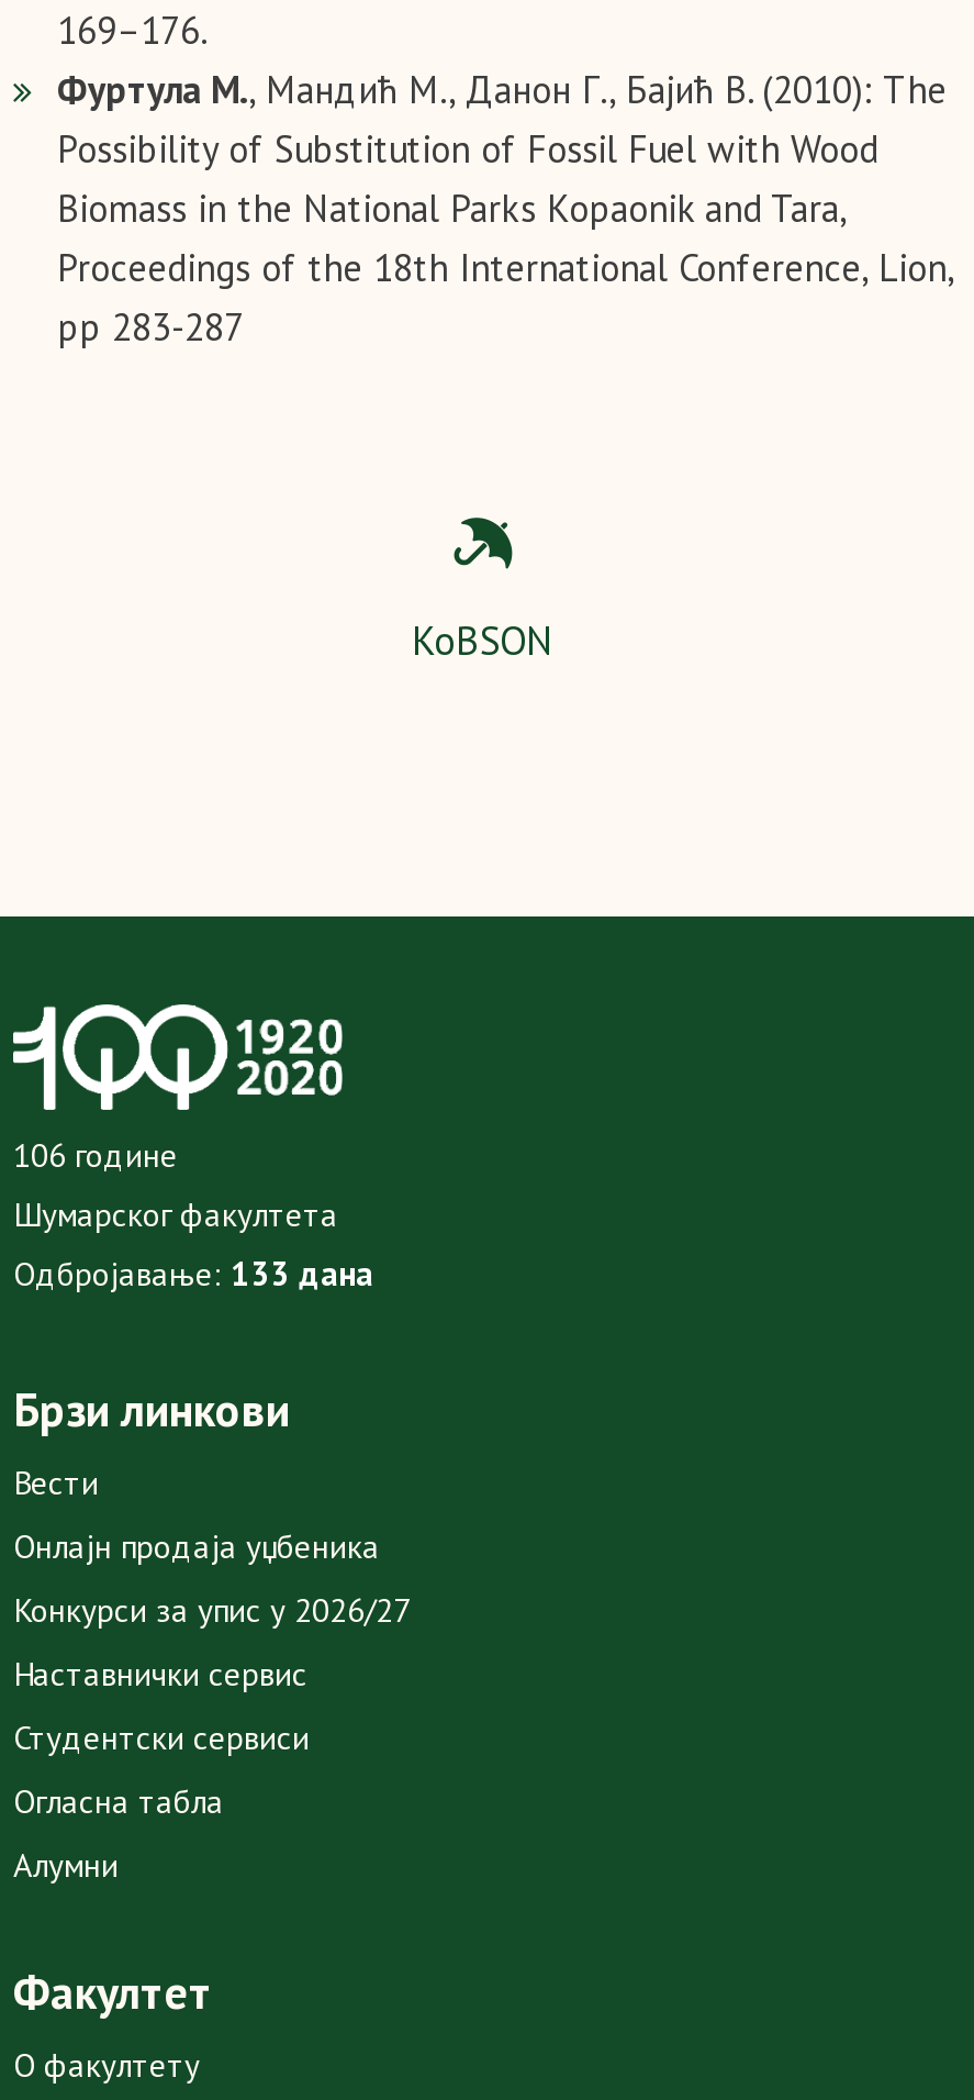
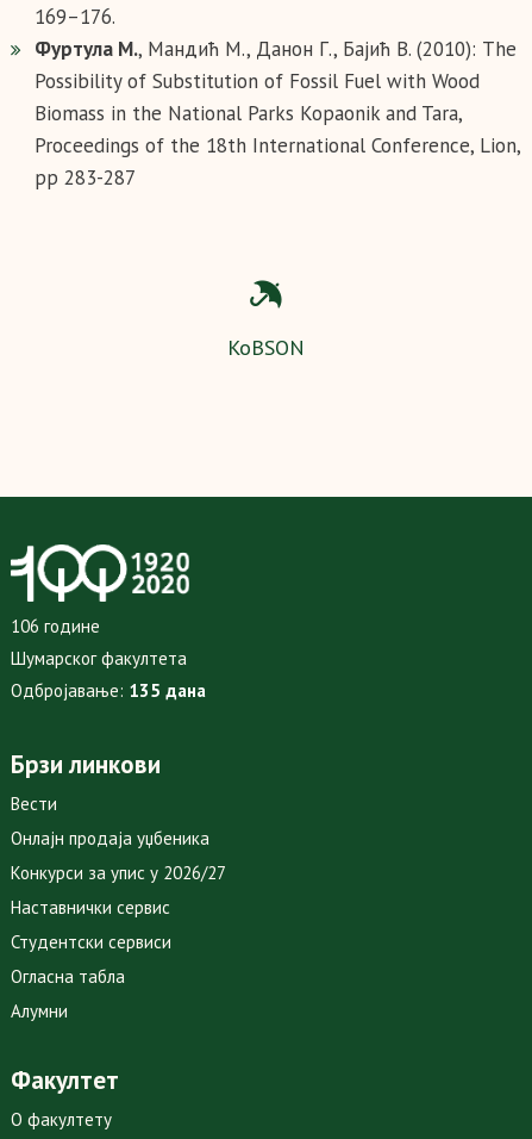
- Одбројавање: 133 дана
+ Одбројавање: 135 дана
